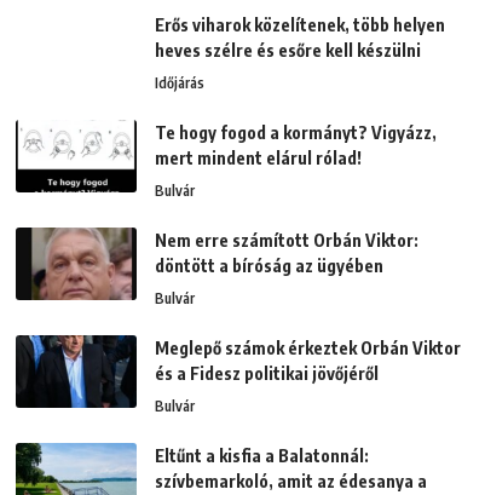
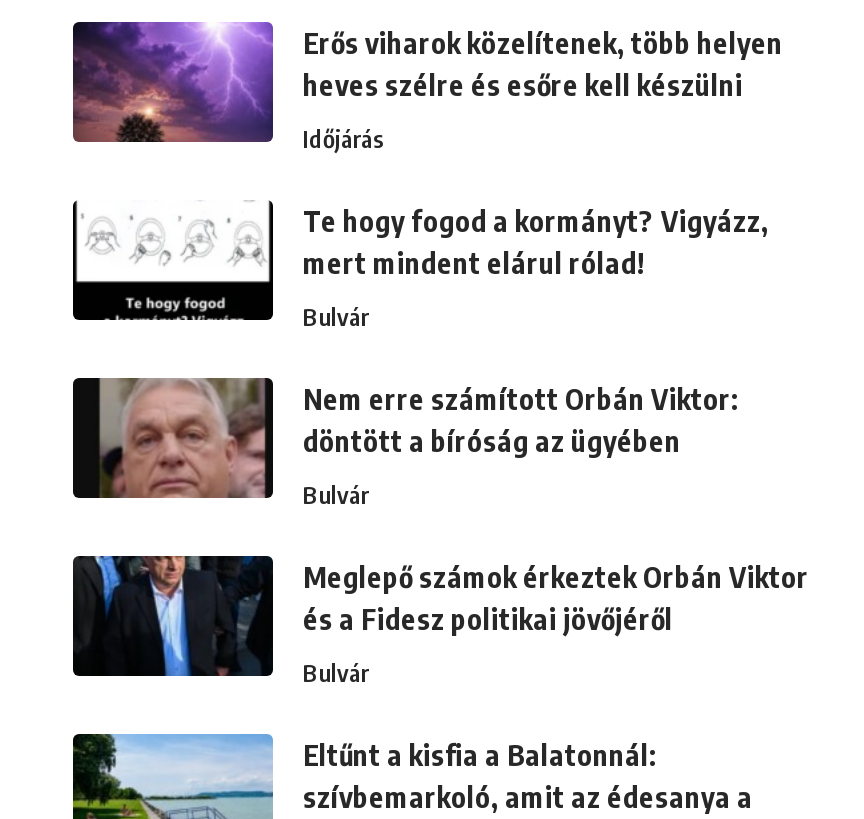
+ [image]
